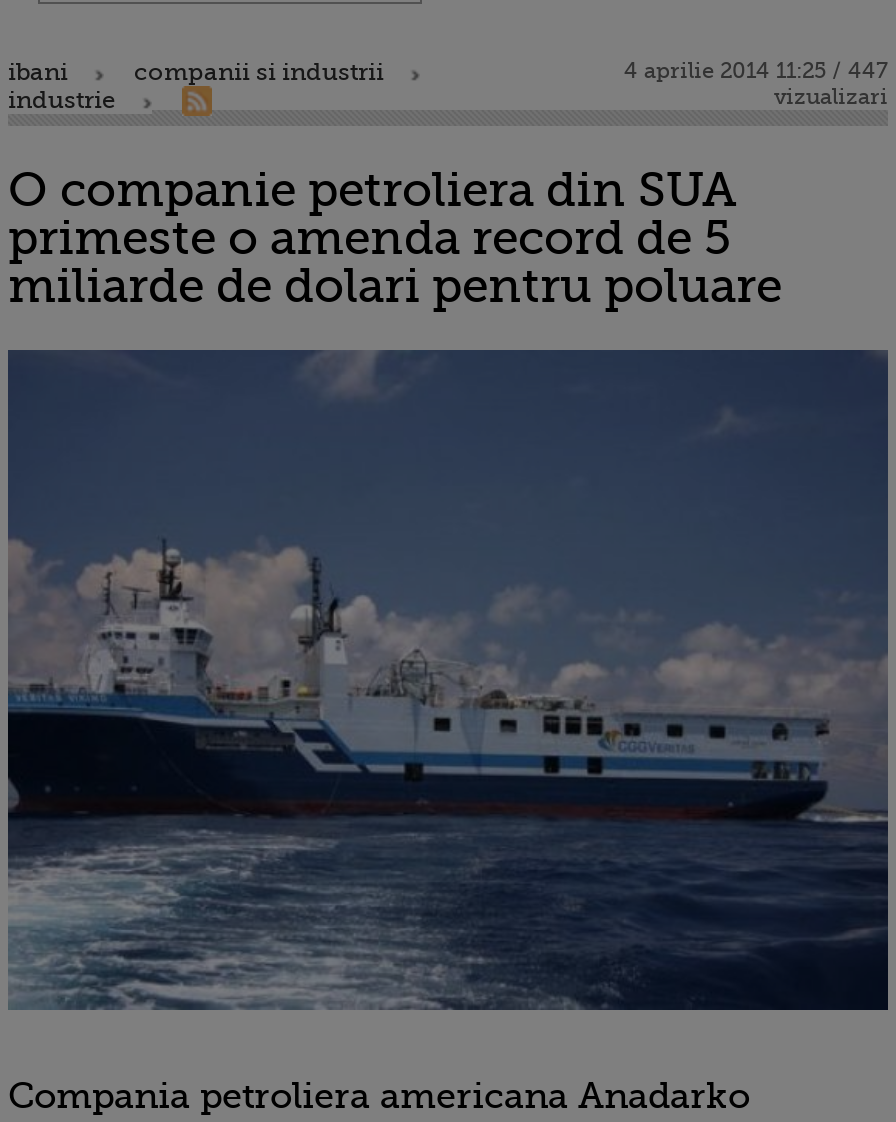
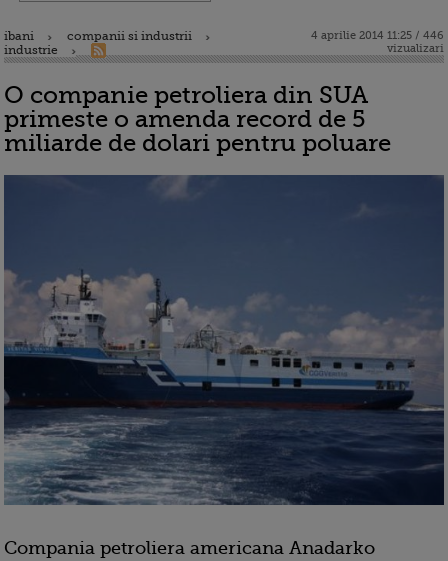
- 4 aprilie 2014 11:25 / 447
+ 4 aprilie 2014 11:25 / 446
